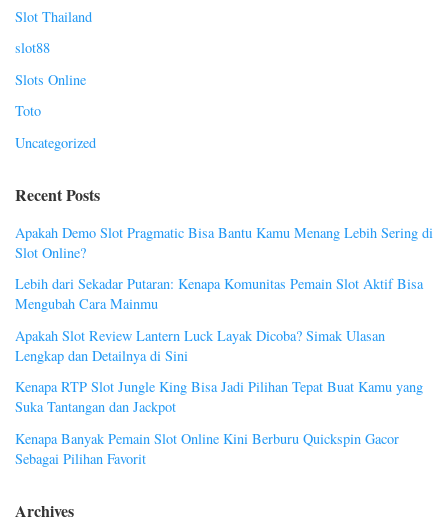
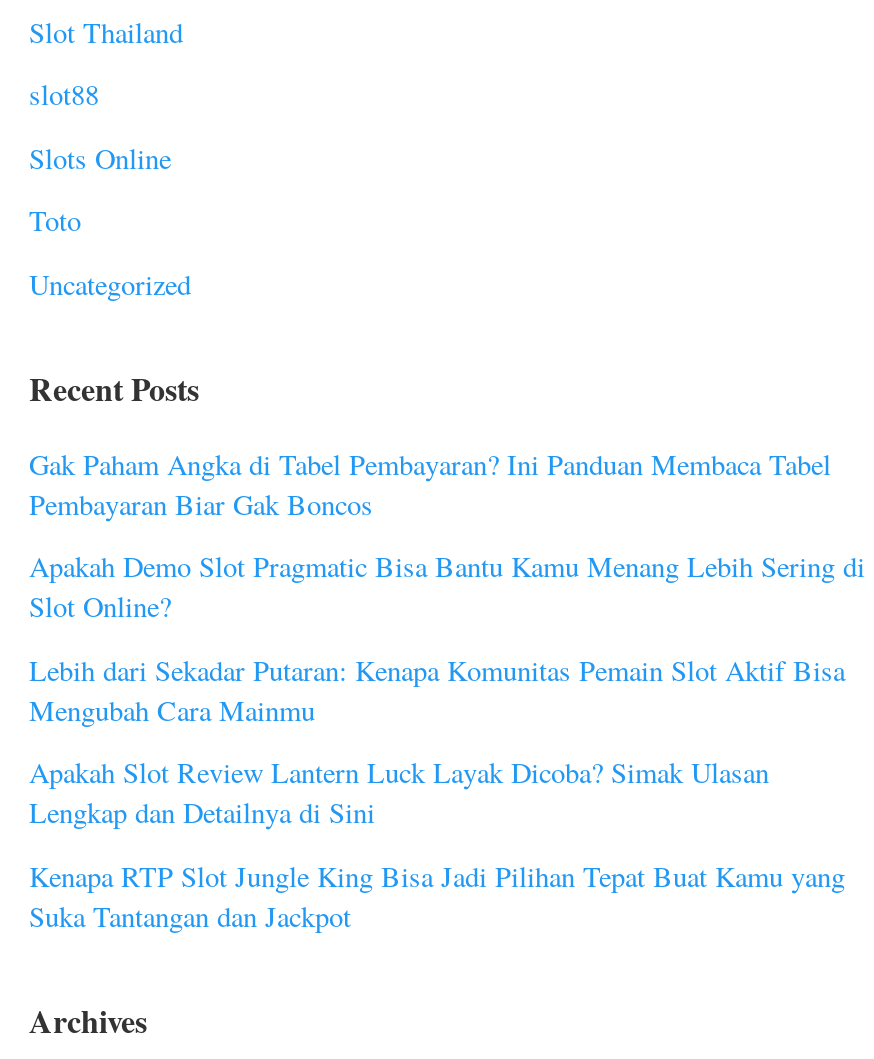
+ Gak Paham Angka di Tabel Pembayaran? Ini Panduan Membaca Tabel
+ Pembayaran Biar Gak Boncos

moved down: Apakah Demo Slot Pragmatic Bisa Bantu Kamu Menang Lebih Sering di | Slot Online? | Lebih dari Sekadar Putaran: Kenapa Komunitas Pemain Slot Aktif Bisa | Mengubah Cara Mainmu | Apakah Slot Review Lantern Luck Layak Dicoba? Simak Ulasan | Lengkap dan Detailnya di Sini | Kenapa RTP Slot Jungle King Bisa Jadi Pilihan Tepat Buat Kamu yang | Suka Tantangan dan Jackpot

- Kenapa Banyak Pemain Slot Online Kini Berburu Quickspin Gacor
- Sebagai Pilihan Favorit
